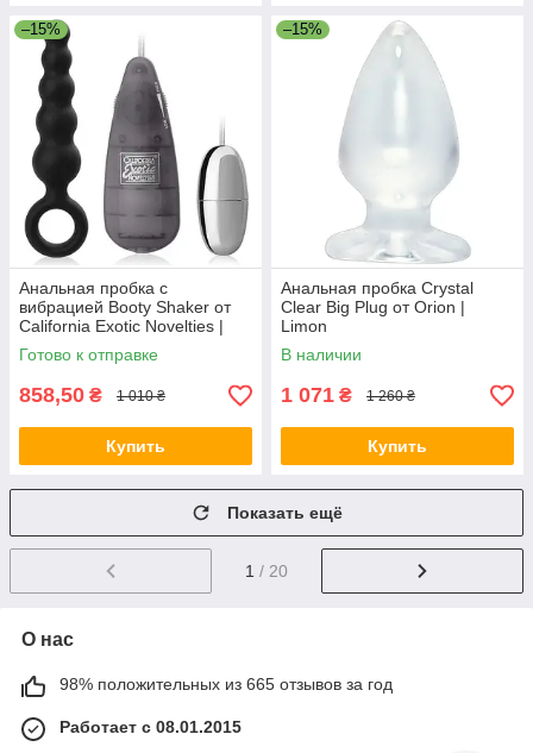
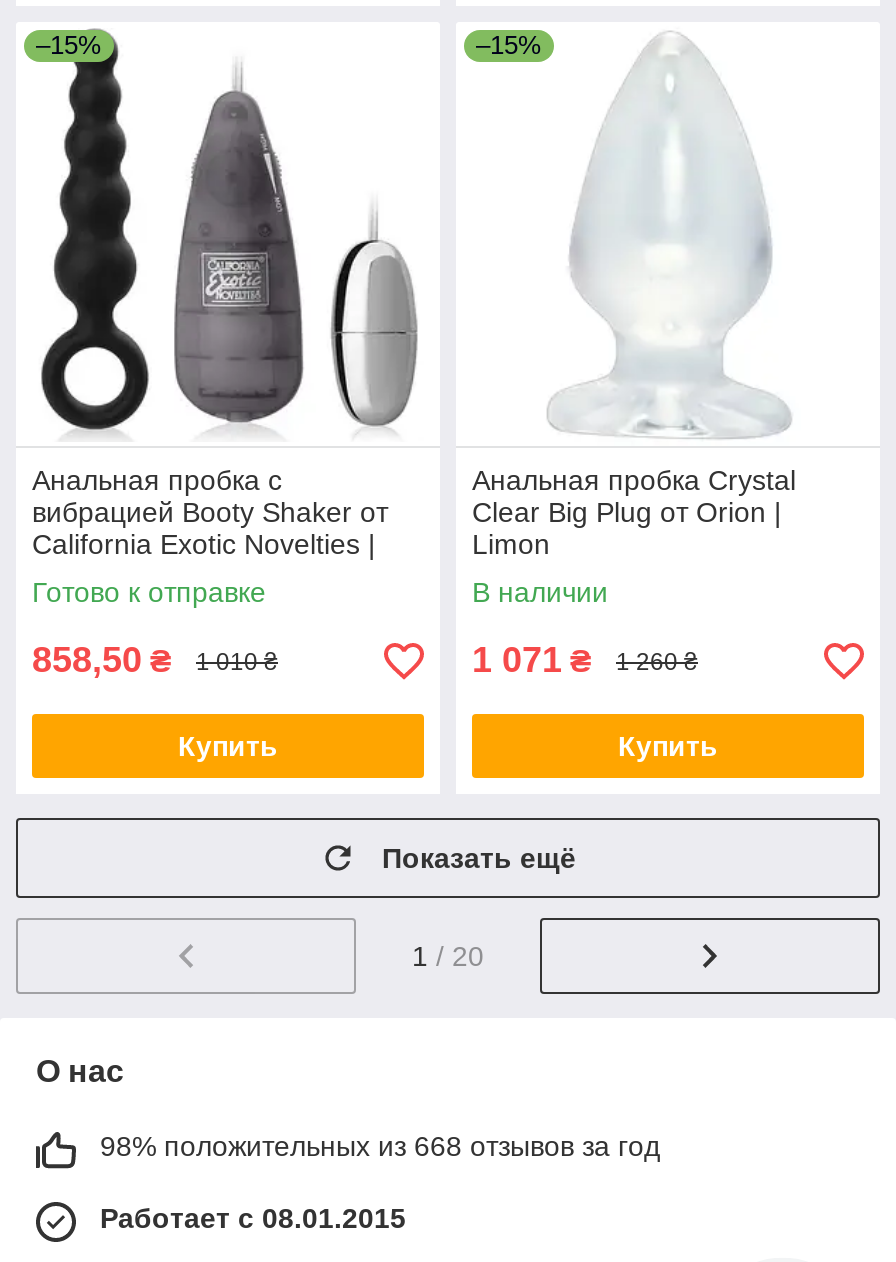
- 98% положительных из 665 отзывов за год
+ 98% положительных из 668 отзывов за год
